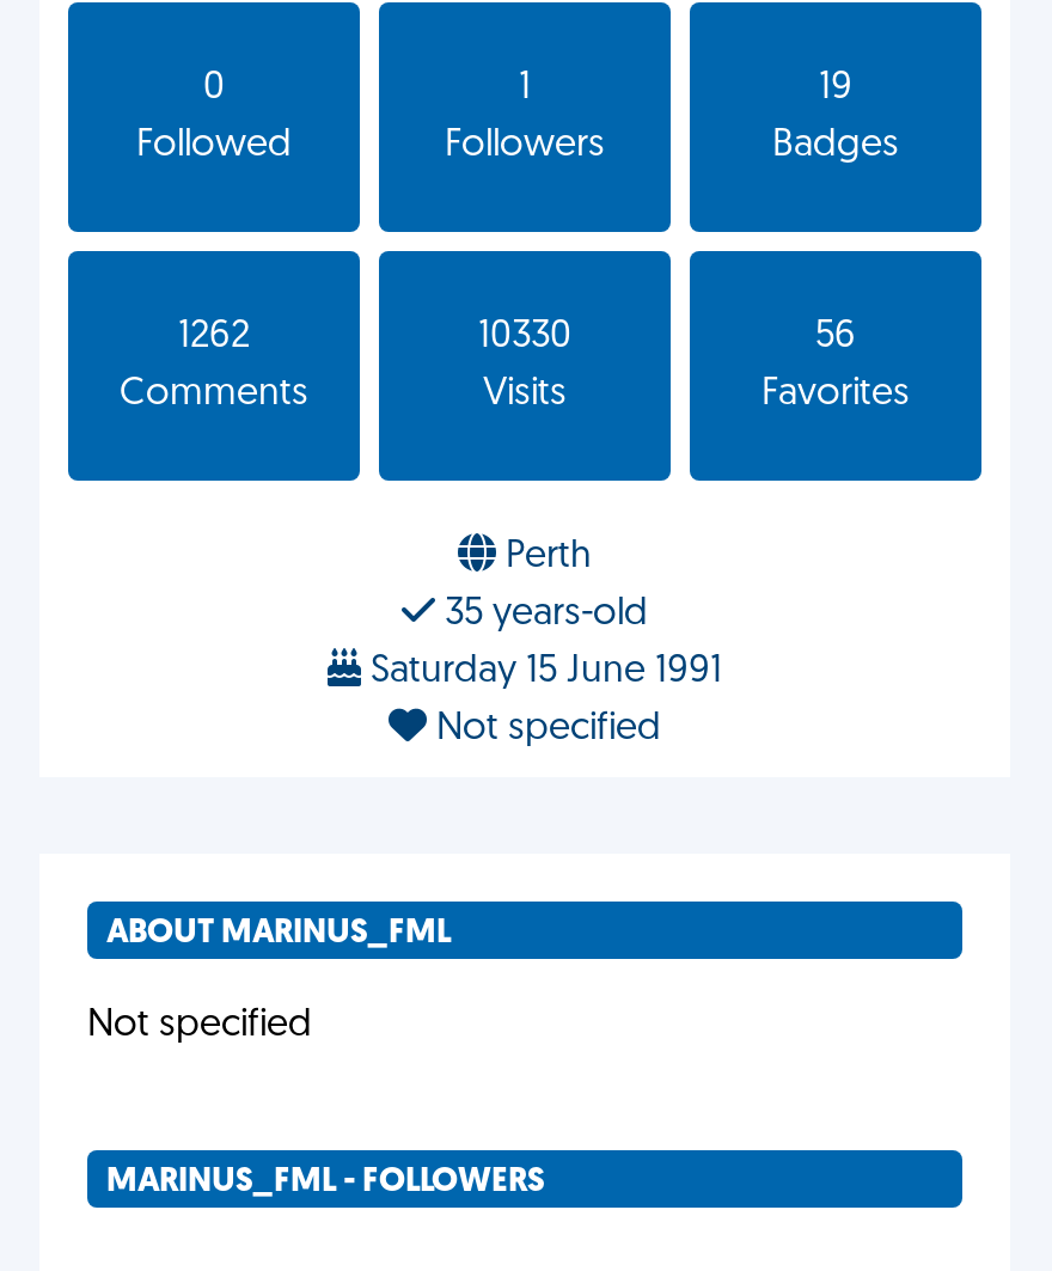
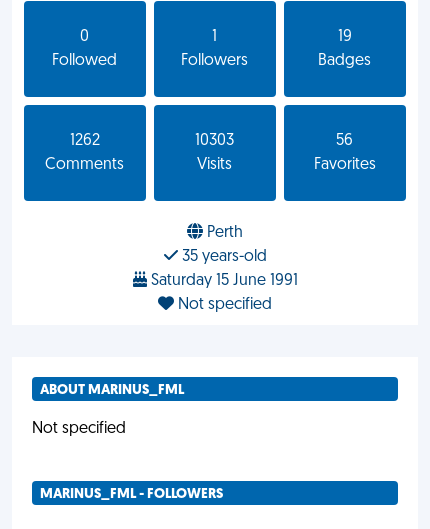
- 10330
+ 10303
